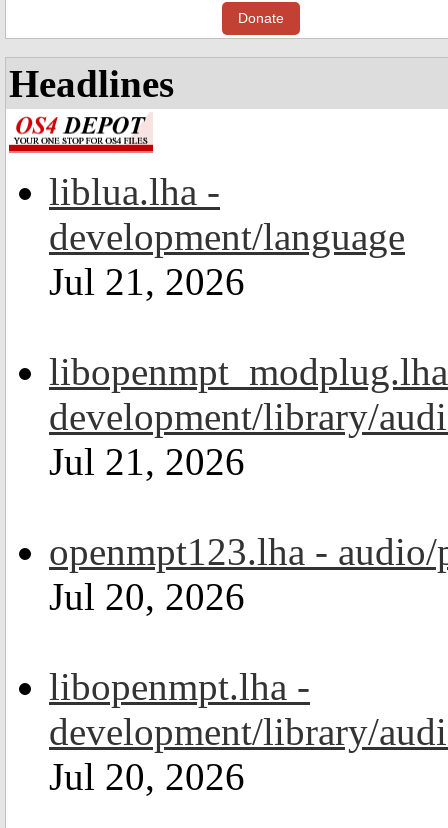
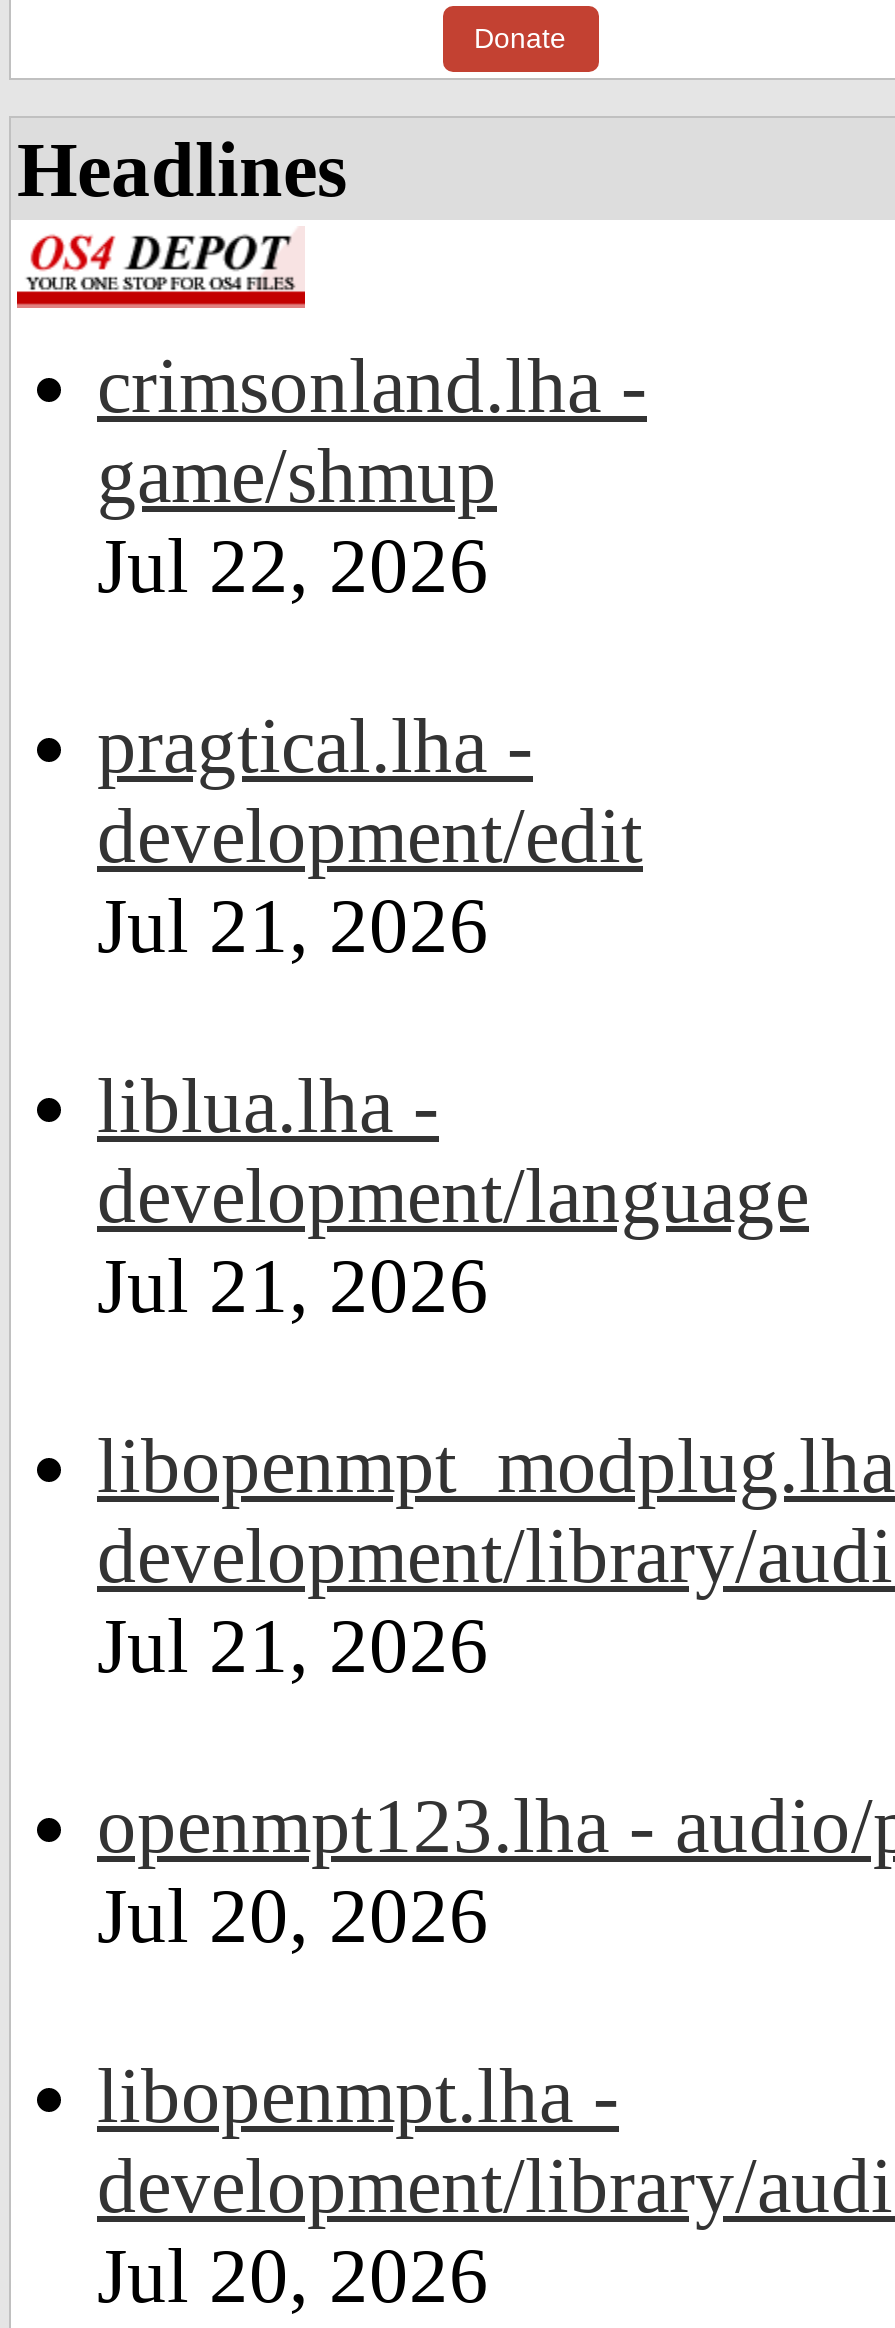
+ crimsonland.lha -
+ game/shmup
+ Jul 22, 2026
+ pragtical.lha -
+ development/edit
+ Jul 21, 2026
